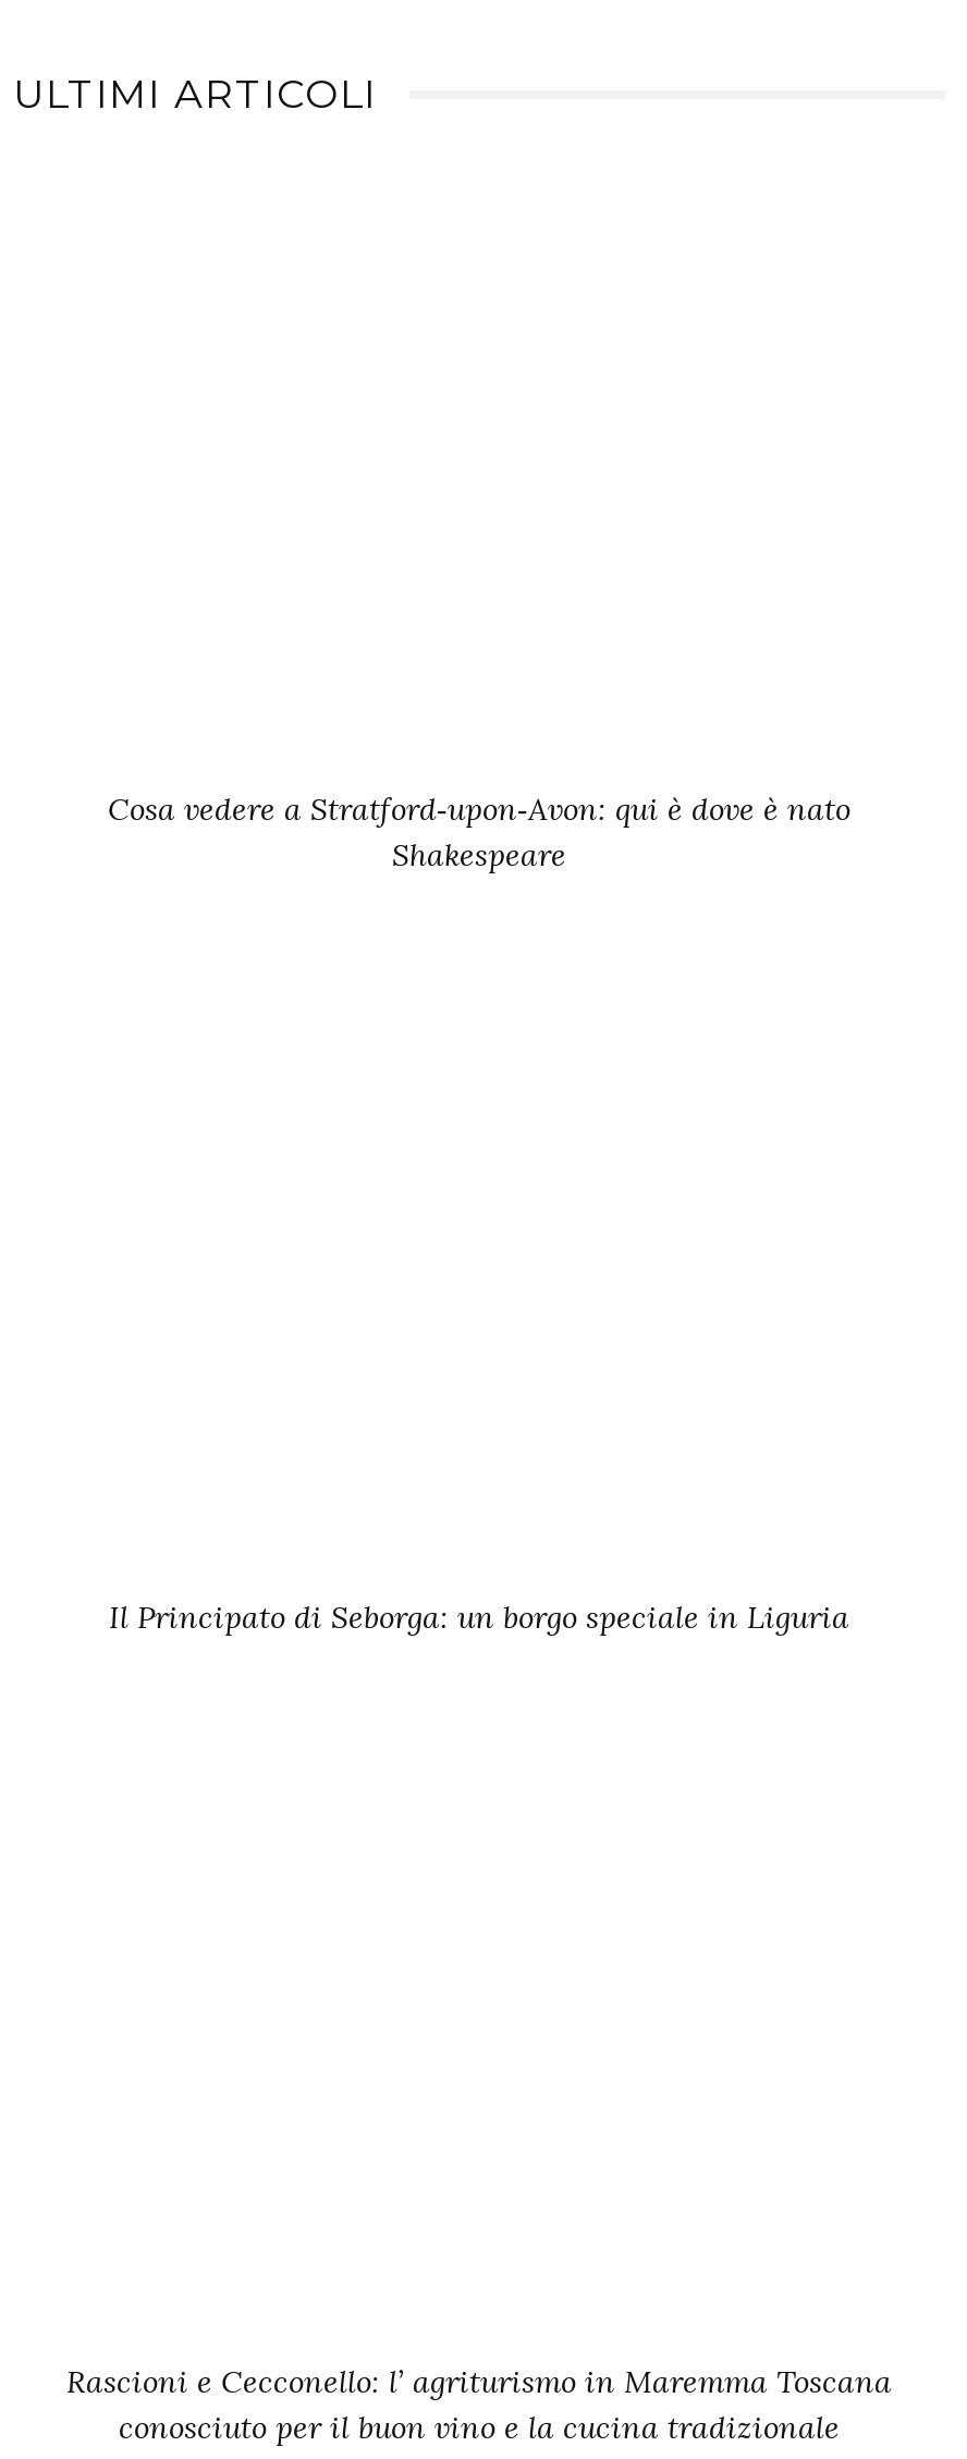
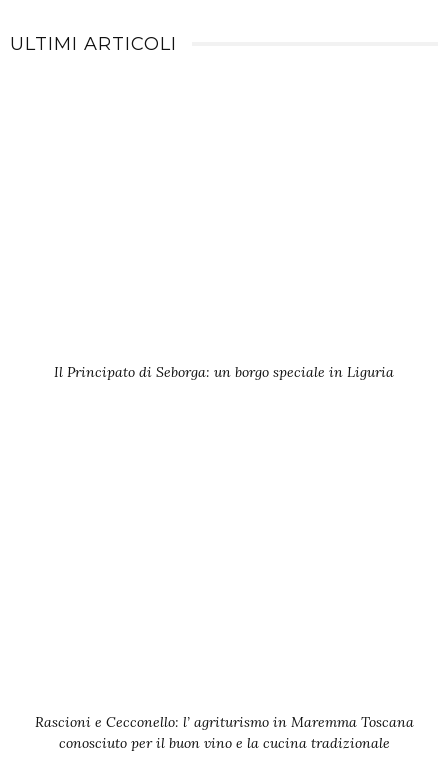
- Cosa vedere a Stratford‑upon‑Avon: qui è dove è nato
- Shakespeare
